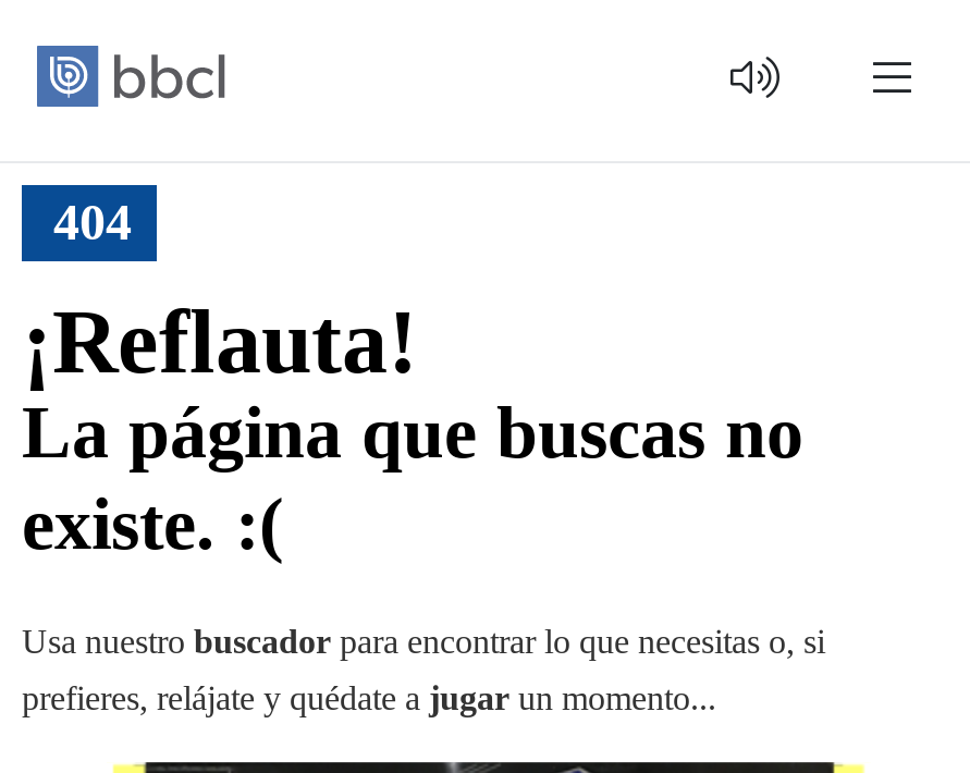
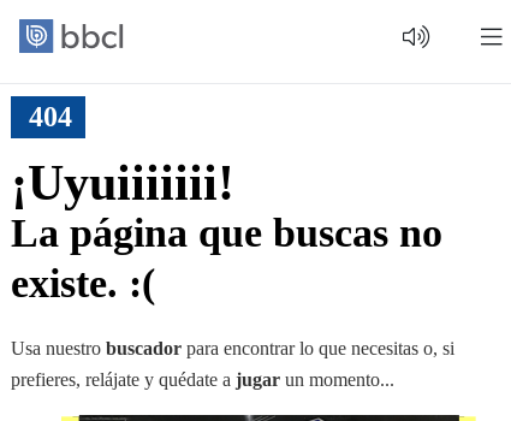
- ¡Reflauta!
+ ¡Uyuiiiiiii!
